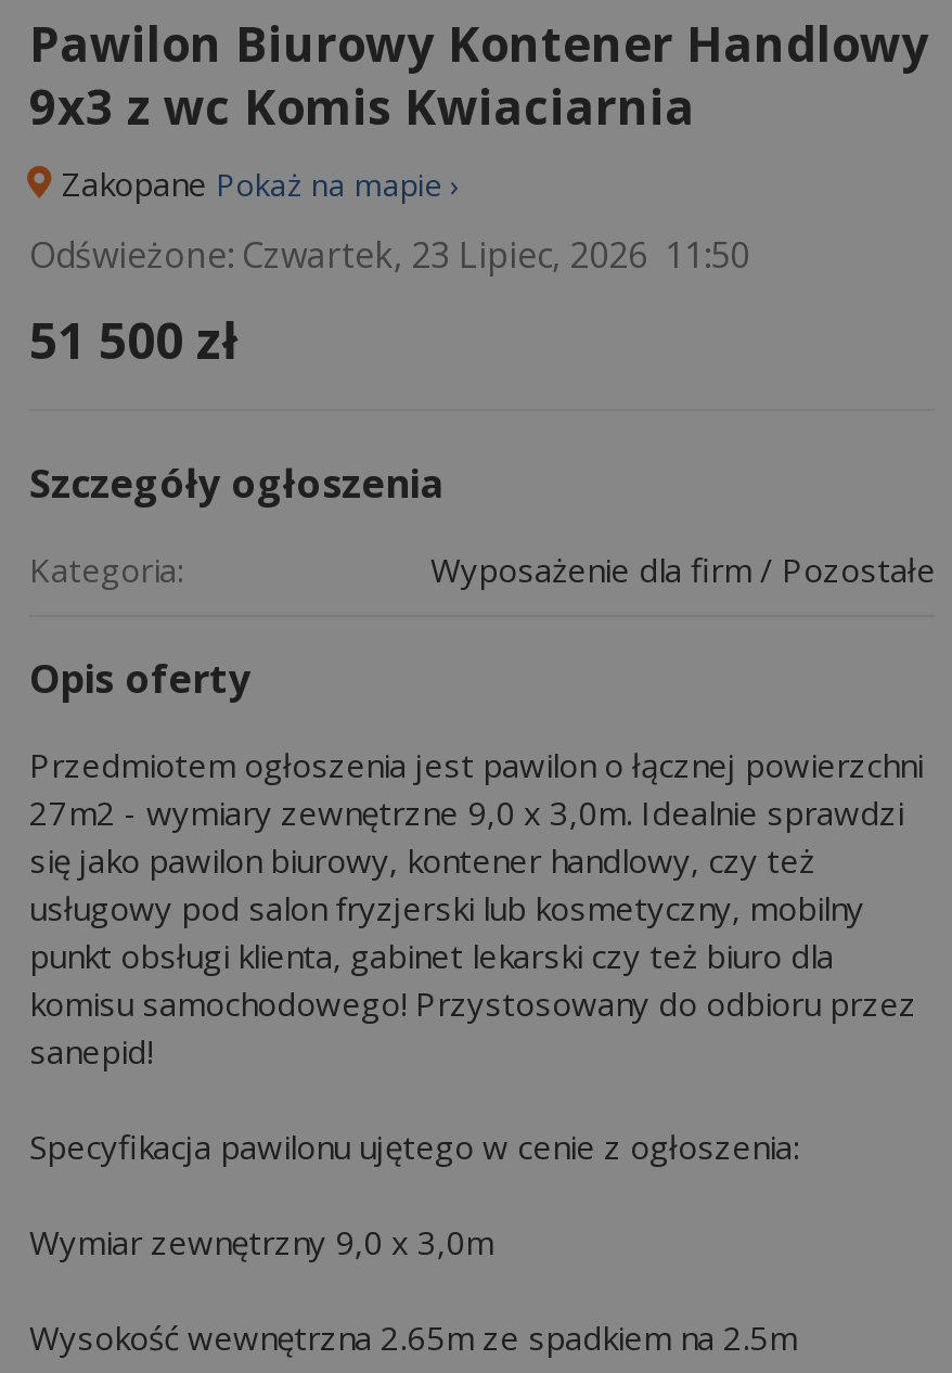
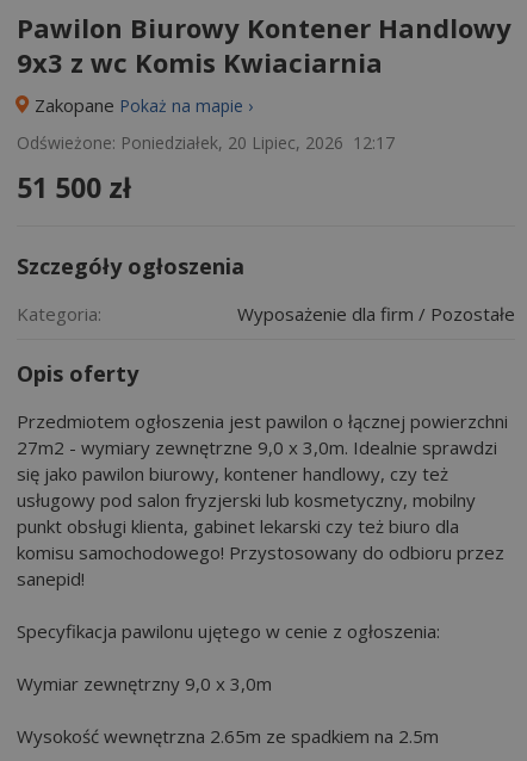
- Odświeżone: Czwartek, 23 Lipiec, 2026 11:50
+ Odświeżone: Poniedziałek, 20 Lipiec, 2026 12:17
